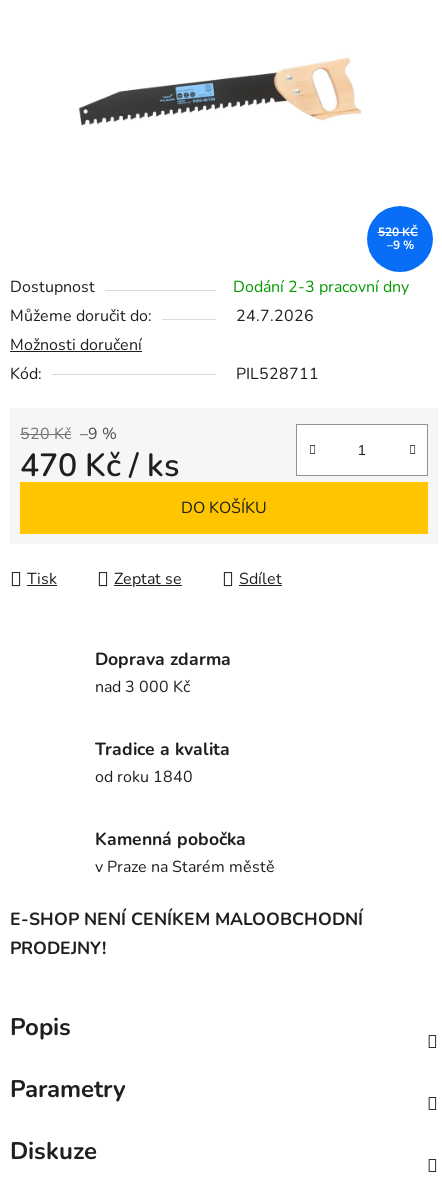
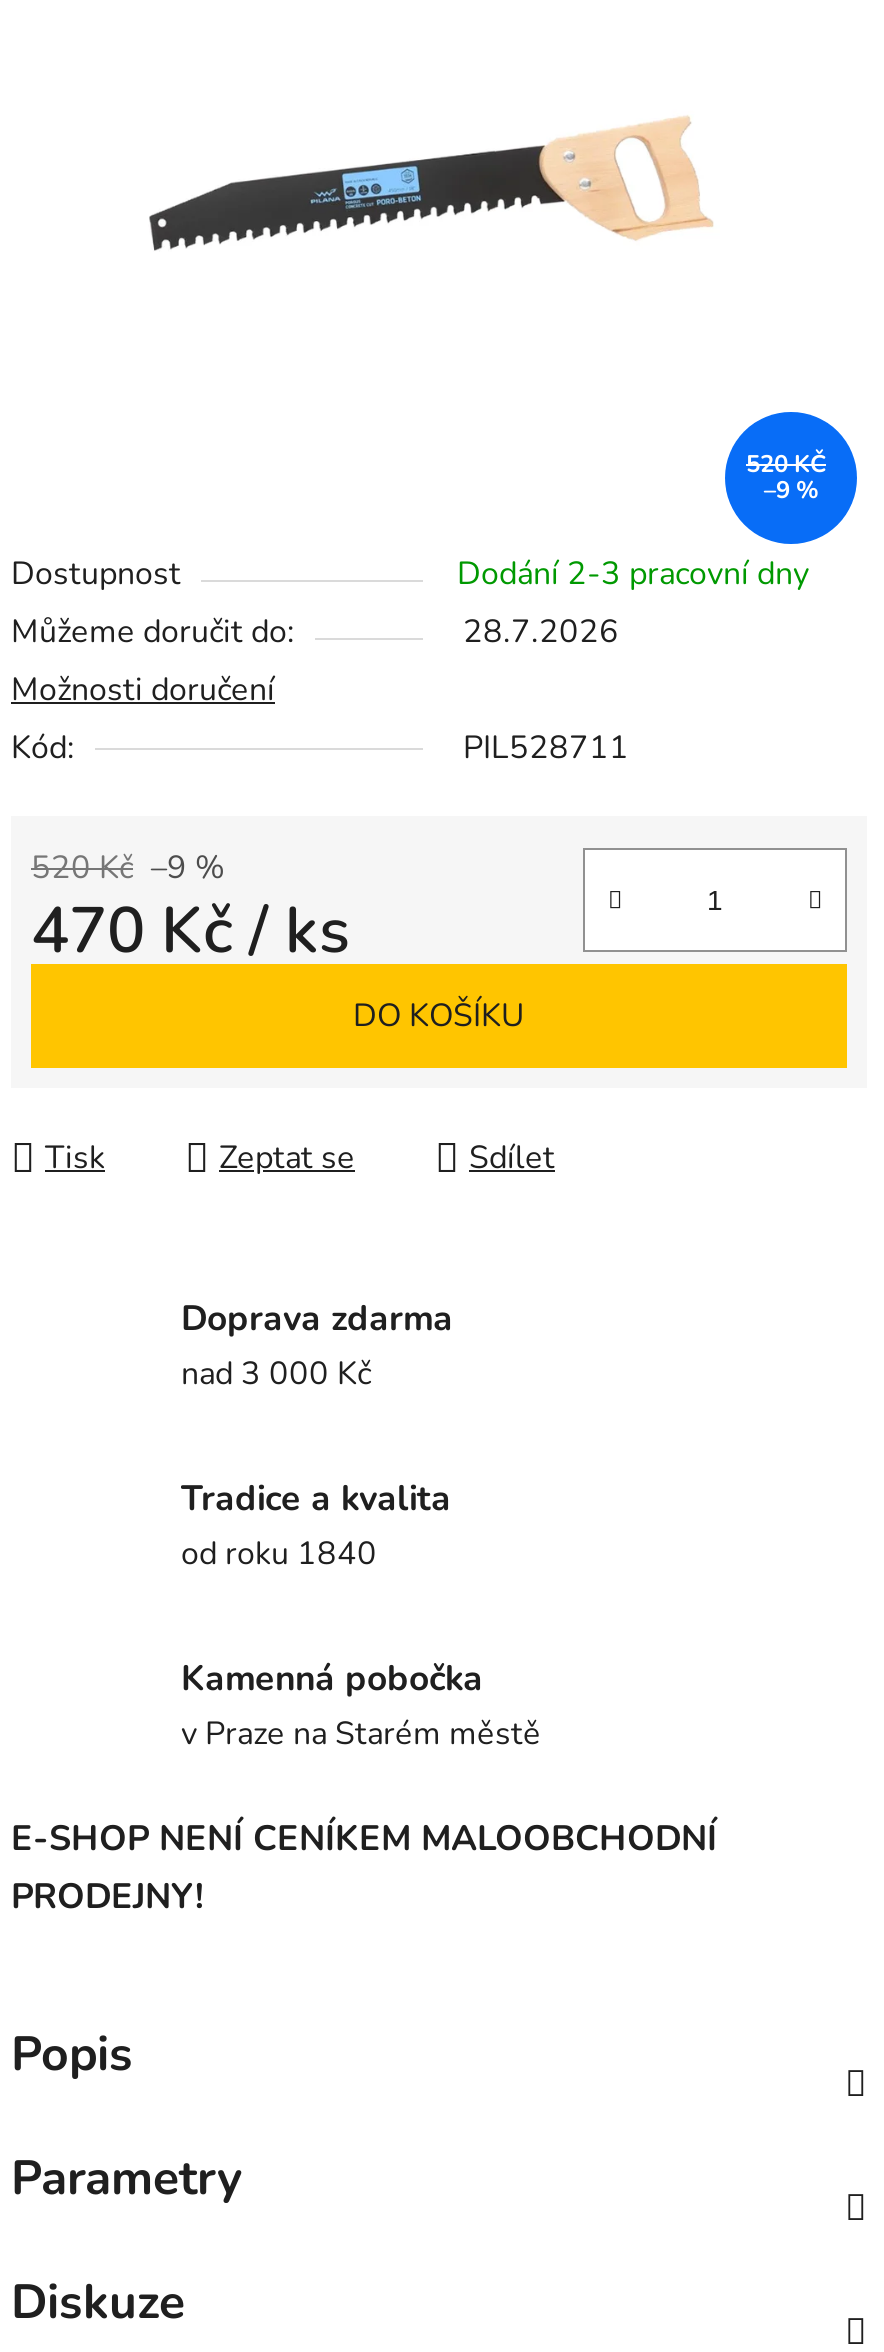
- 24.7.2026
+ 28.7.2026
